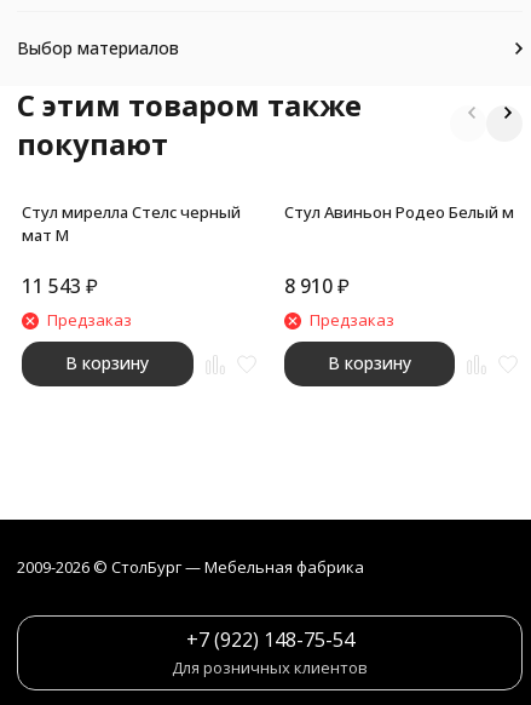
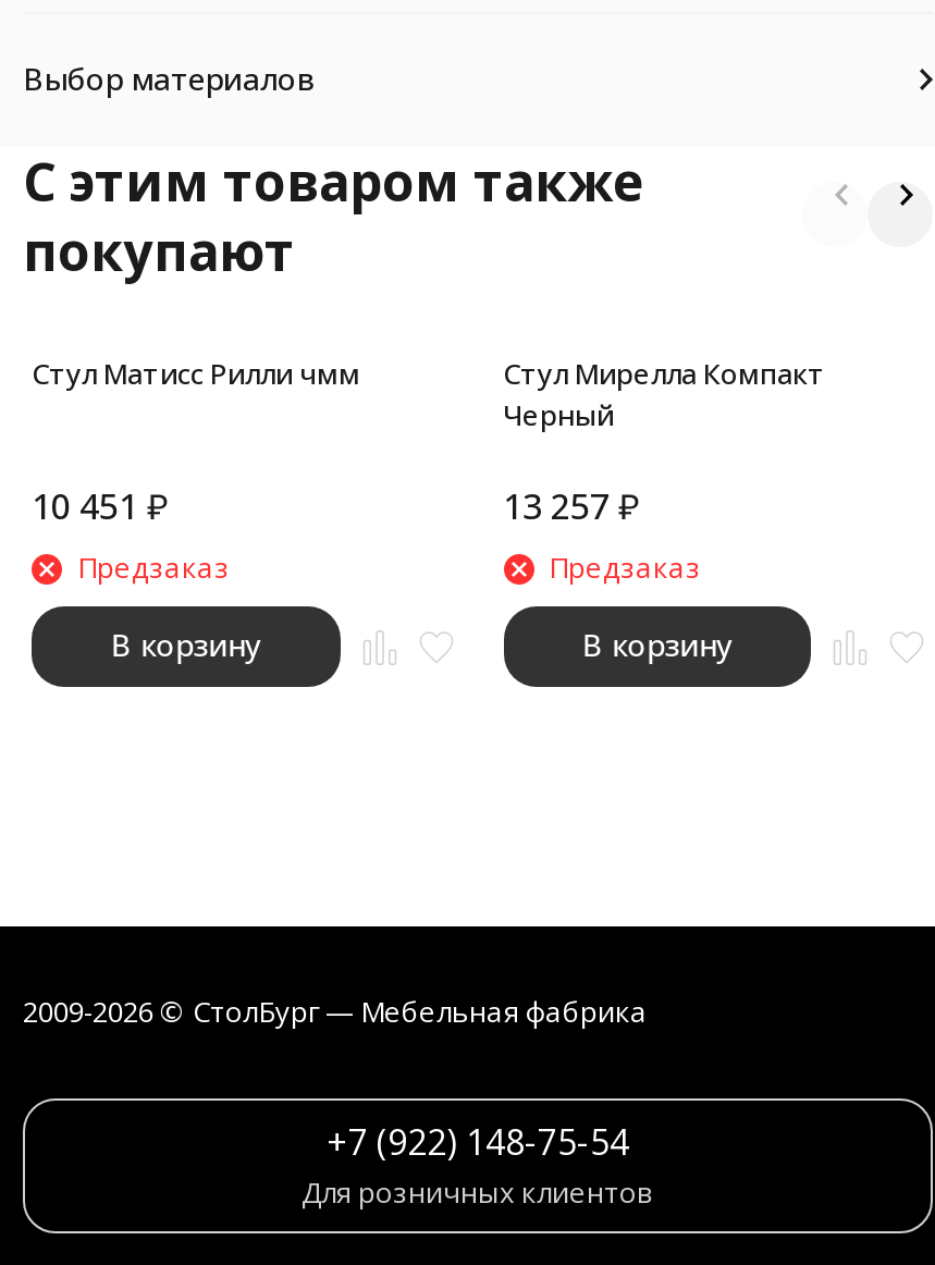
- Стул мирелла Стелс черный
- мат М
+ Стул Матисс Рилли чмм

- Стул Авиньон Родео Белый м
+ Стул Мирелла Компакт
+ Черный

- 11 543 ₽
+ 10 451 ₽

- 8 910 ₽
+ 13 257 ₽
